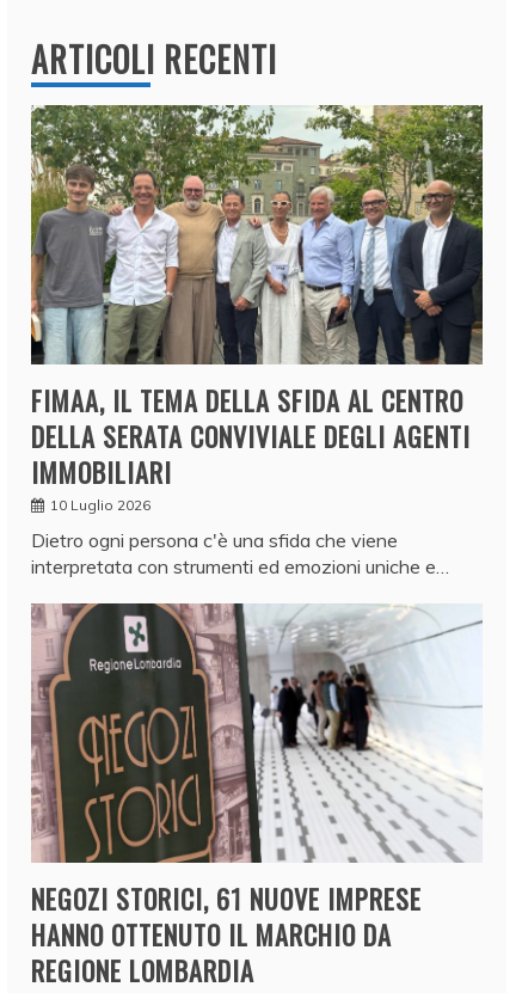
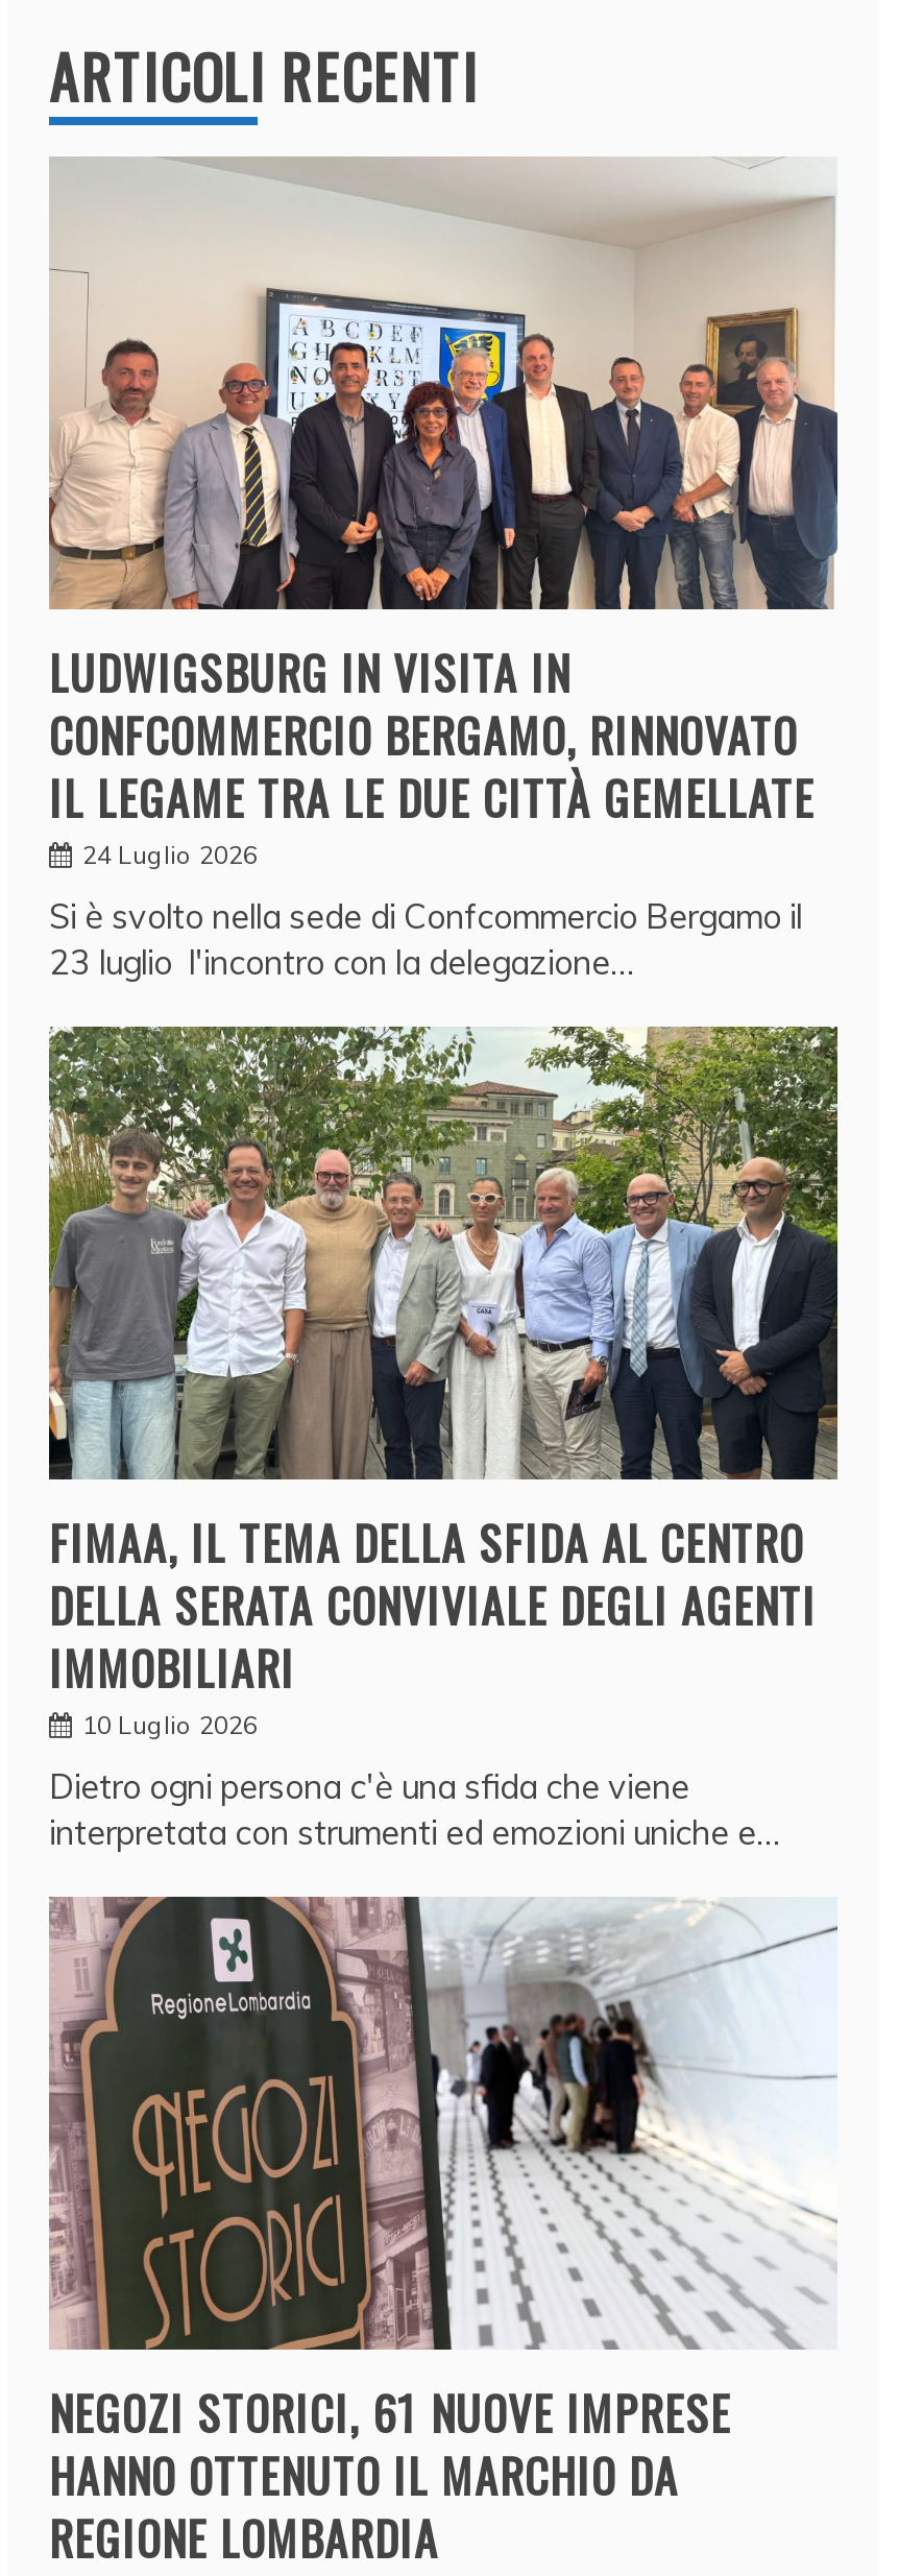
+ [image]
+ LUDWIGSBURG IN VISITA IN
+ CONFCOMMERCIO BERGAMO, RINNOVATO
+ IL LEGAME TRA LE DUE CITTÀ GEMELLATE
+ 24 Luglio 2026
+ Si è svolto nella sede di Confcommercio Bergamo il
+ 23 luglio l'incontro con la delegazione…
